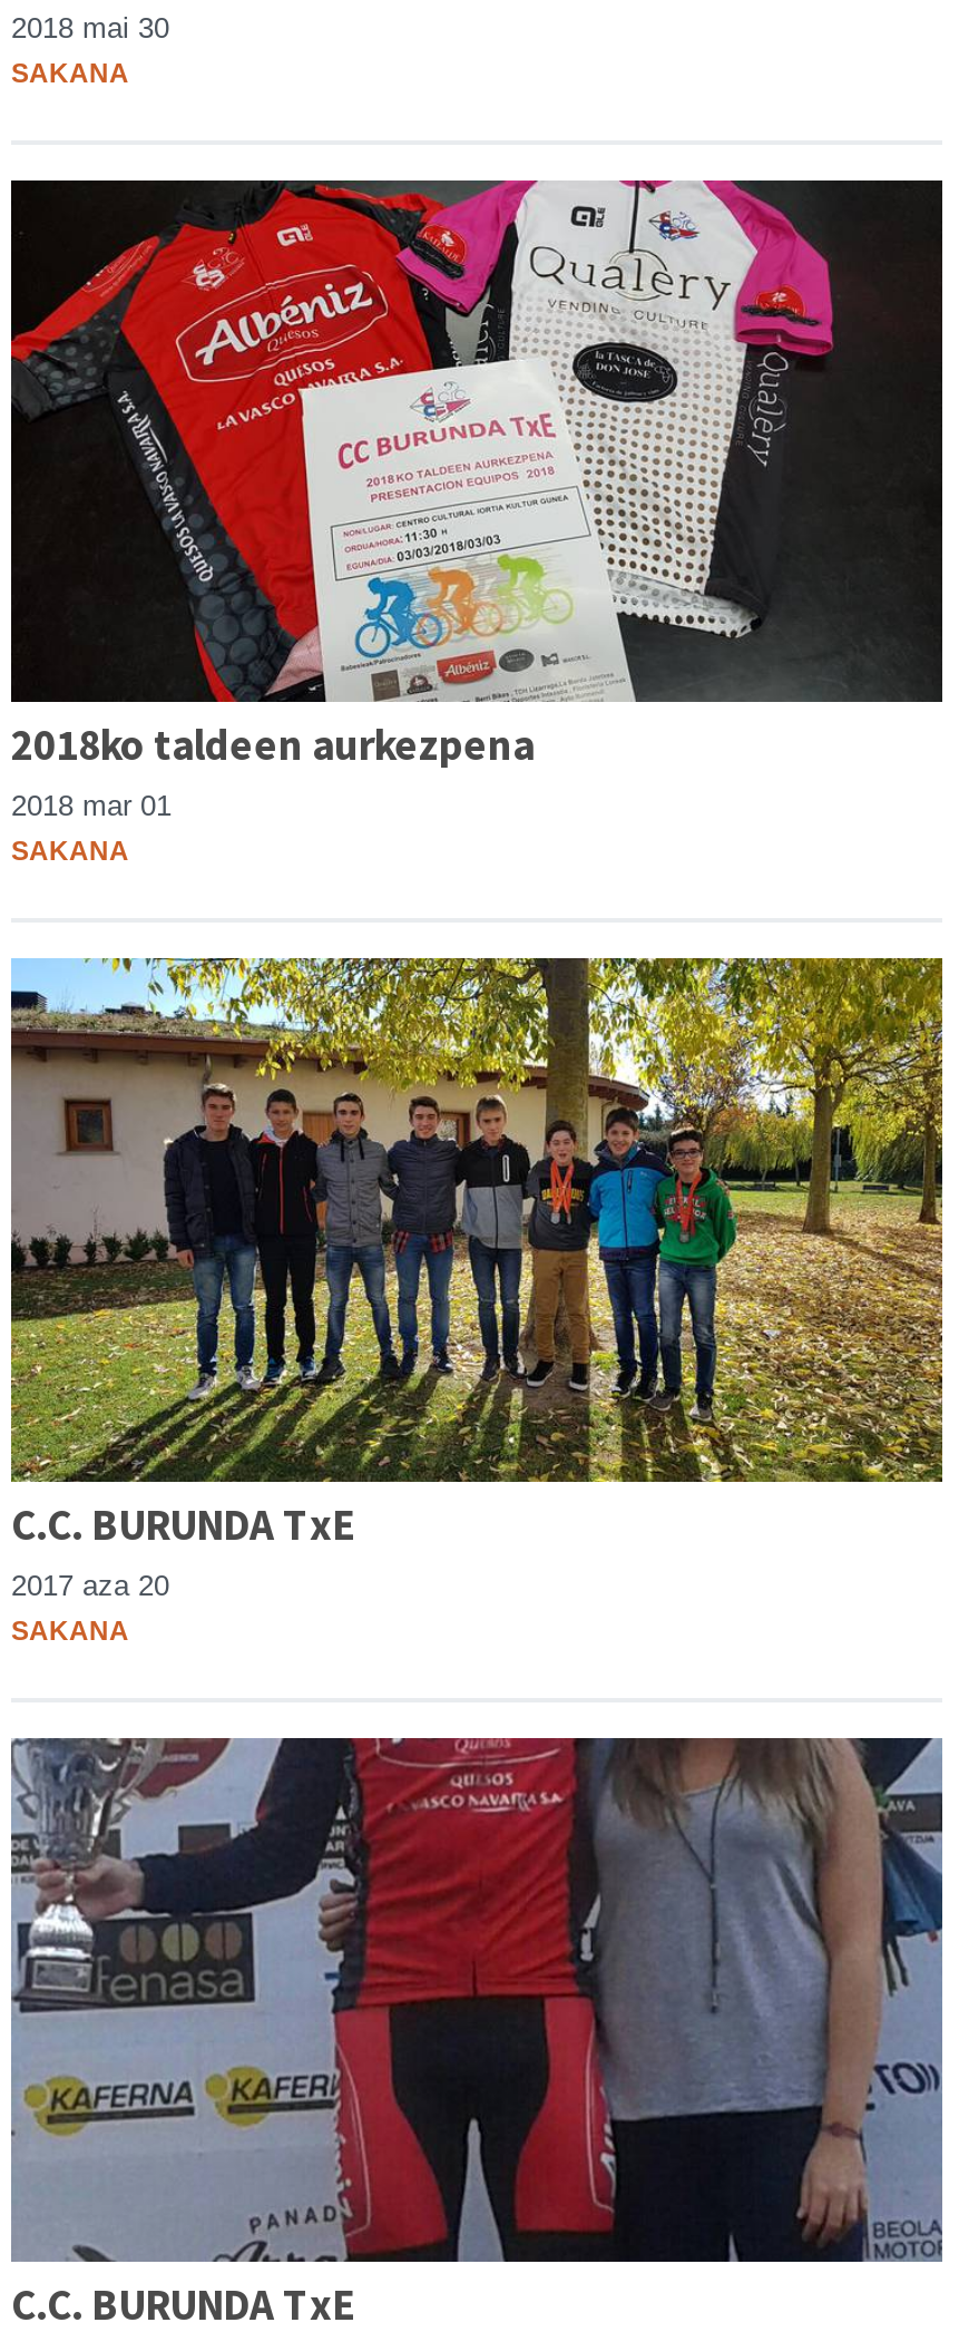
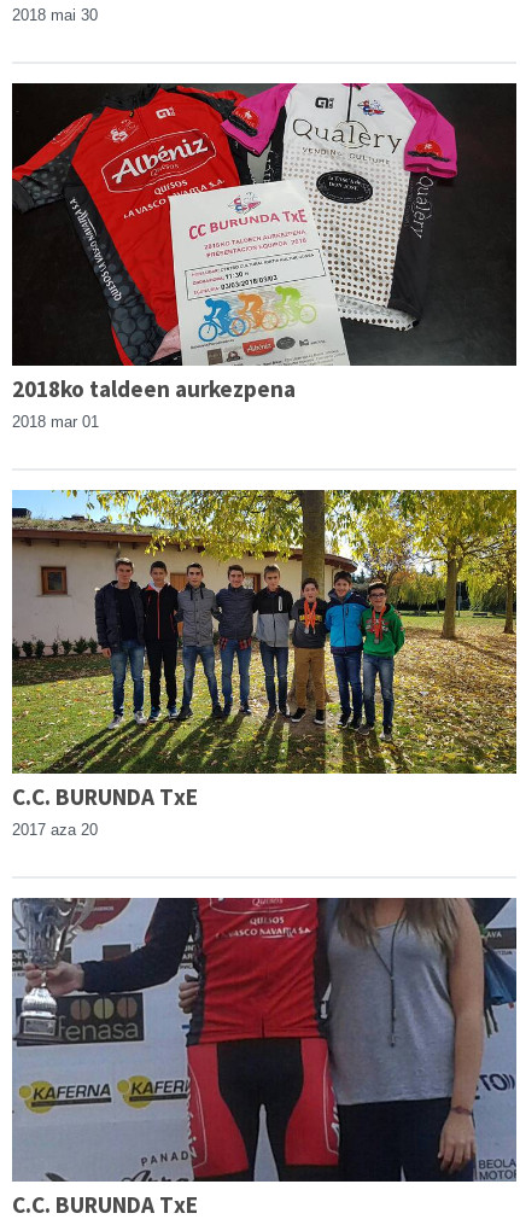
- SAKANA

- SAKANA

- SAKANA
